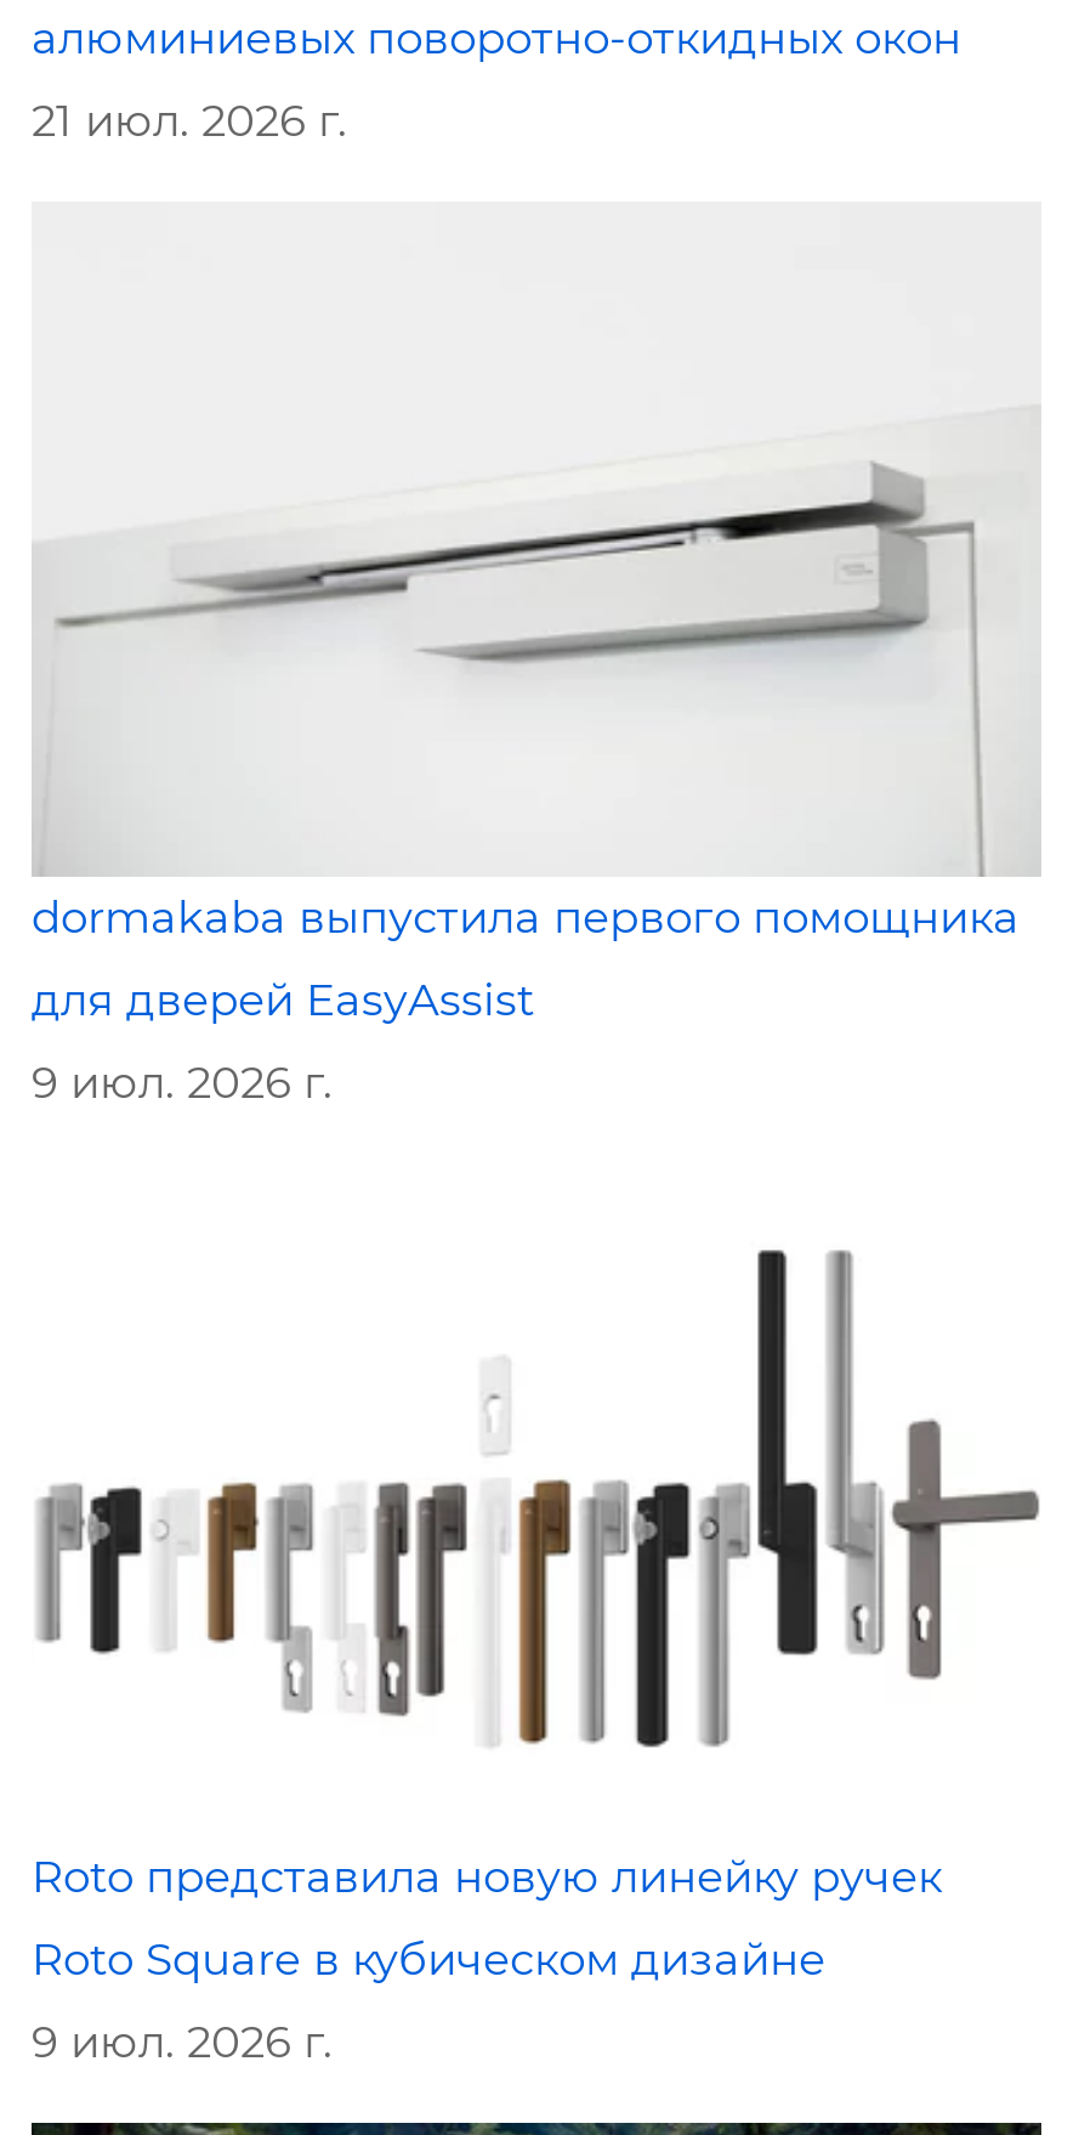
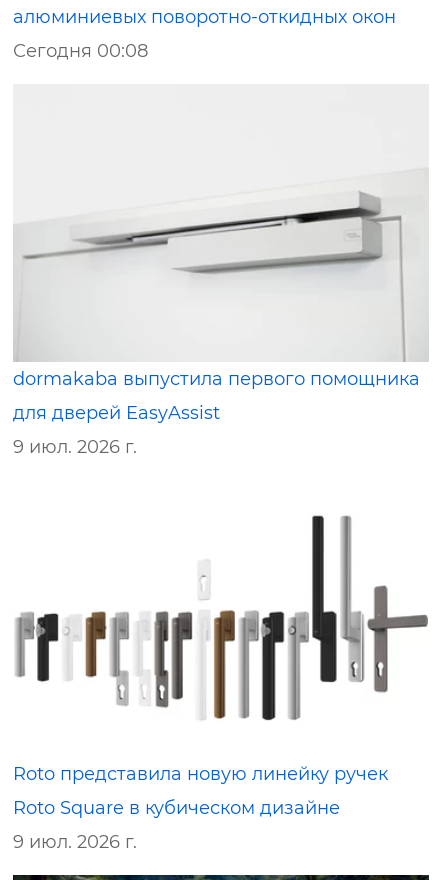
- 21 июл. 2026 г.
+ Сегодня 00:08
